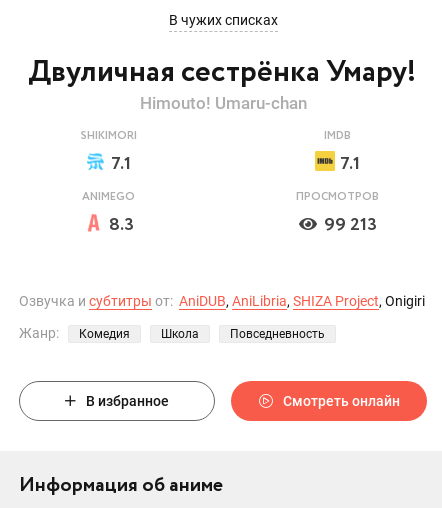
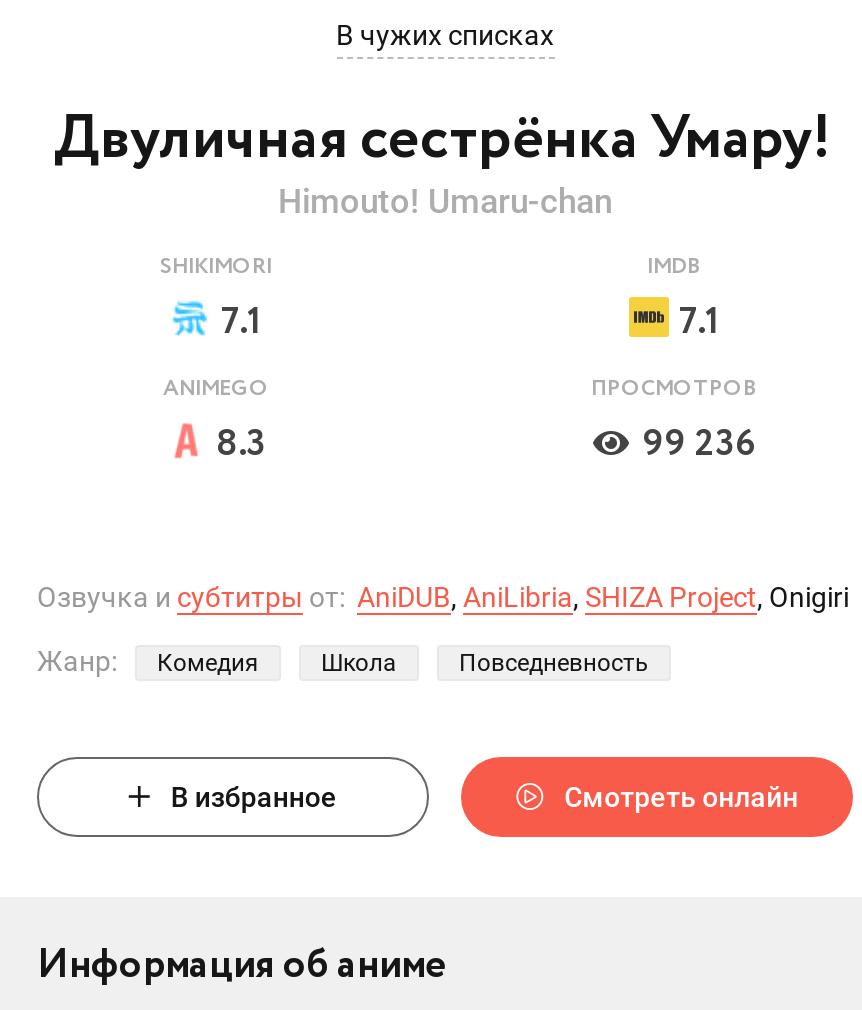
- 99 213
+ 99 236
